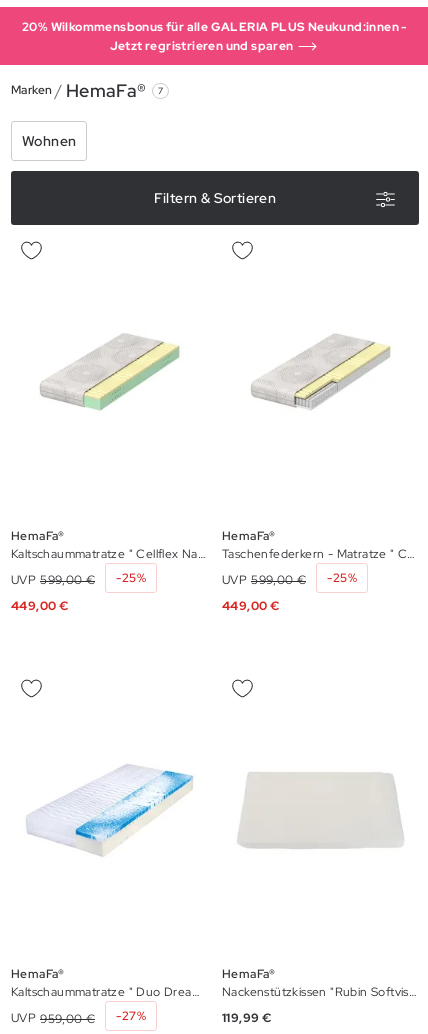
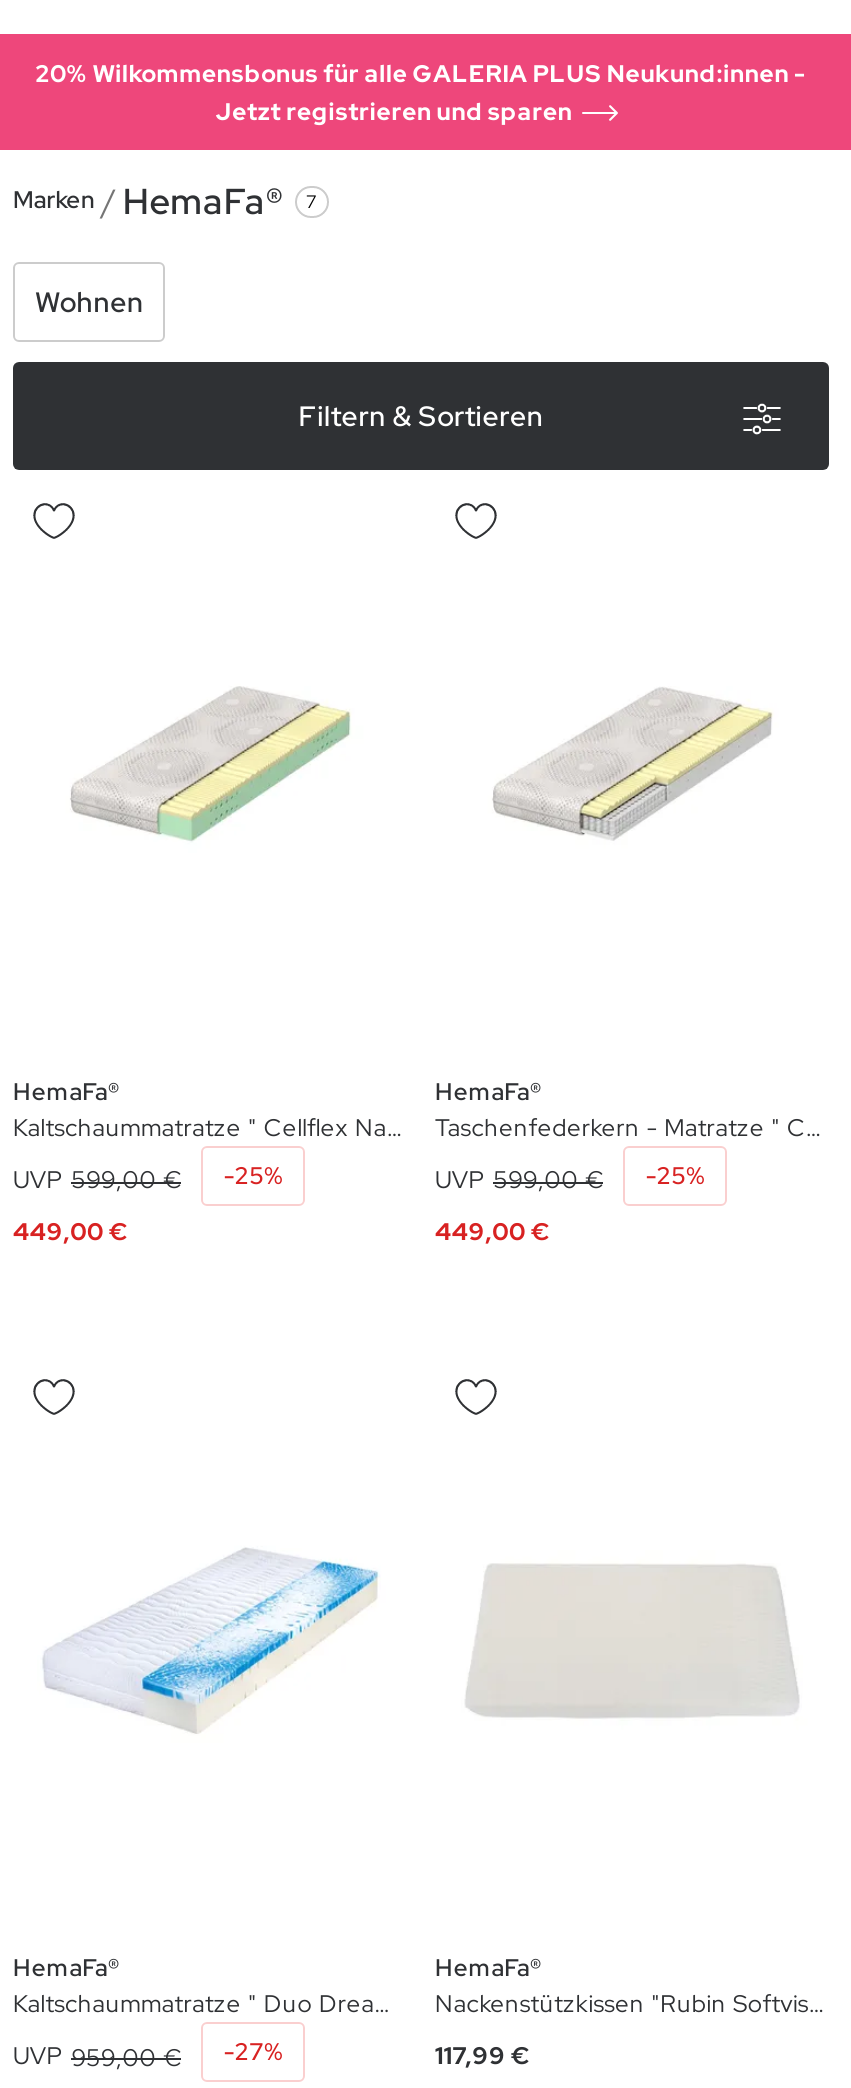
- Jetzt regristrieren und sparen
+ Jetzt registrieren und sparen

- 119,99 €
+ 117,99 €
